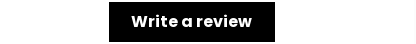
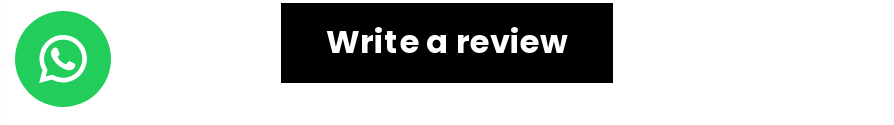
+ [image]
